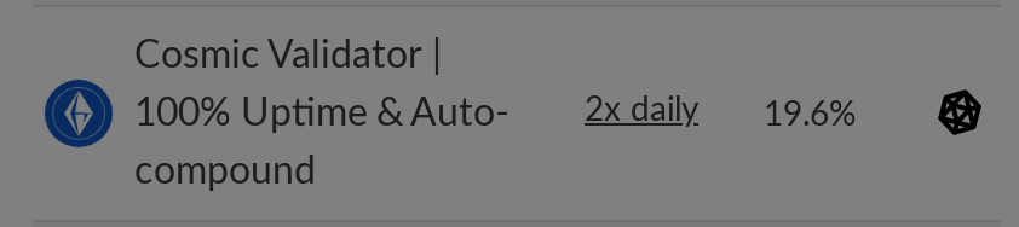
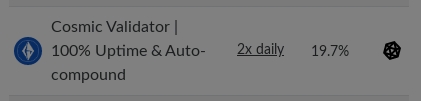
- 2x daily 19.6%
+ 2x daily 19.7%
